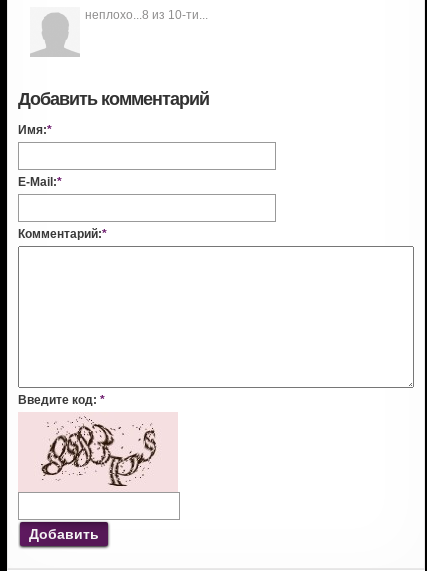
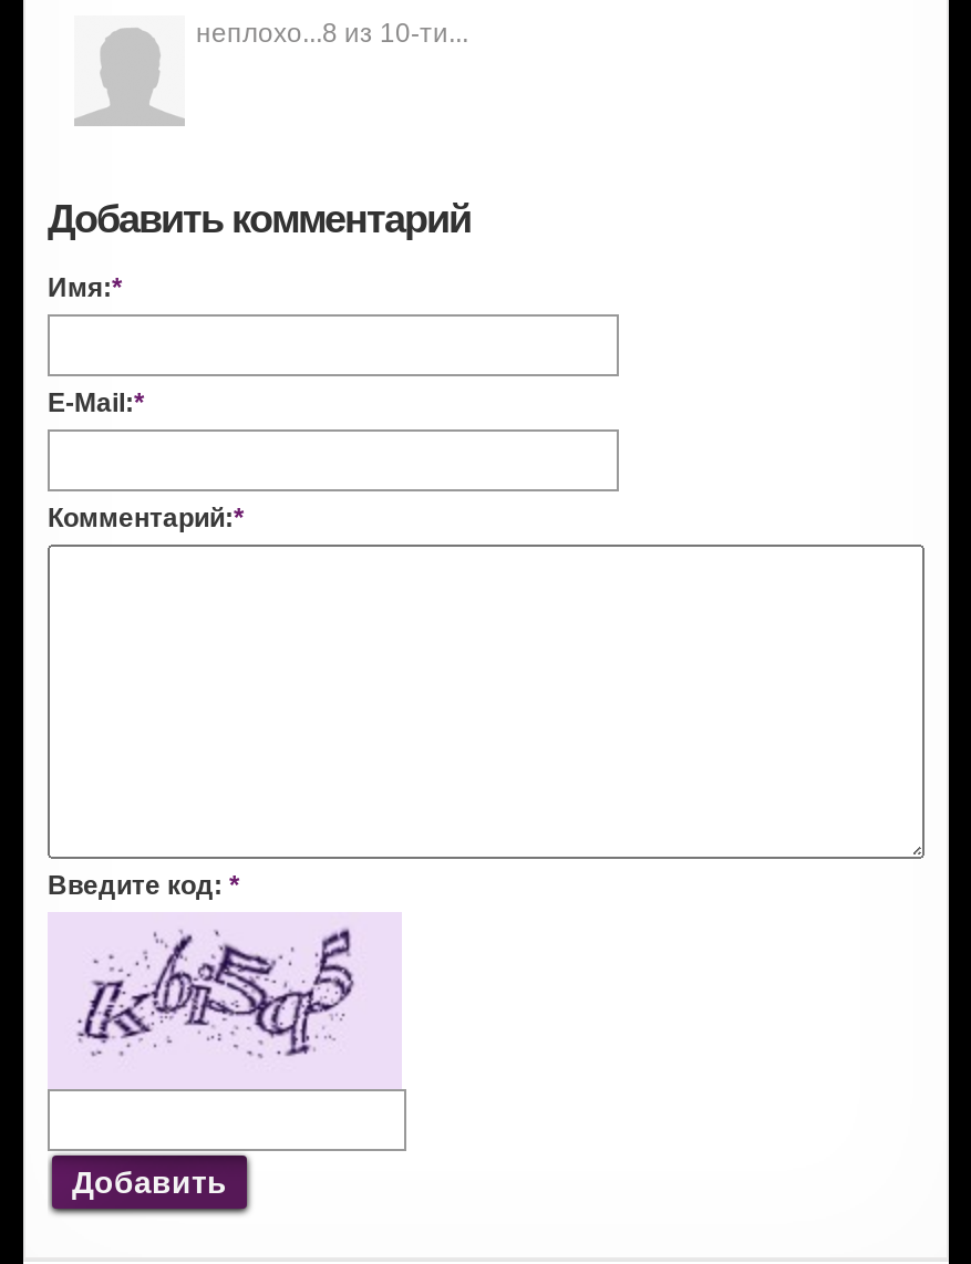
- [image]
+ [image]
